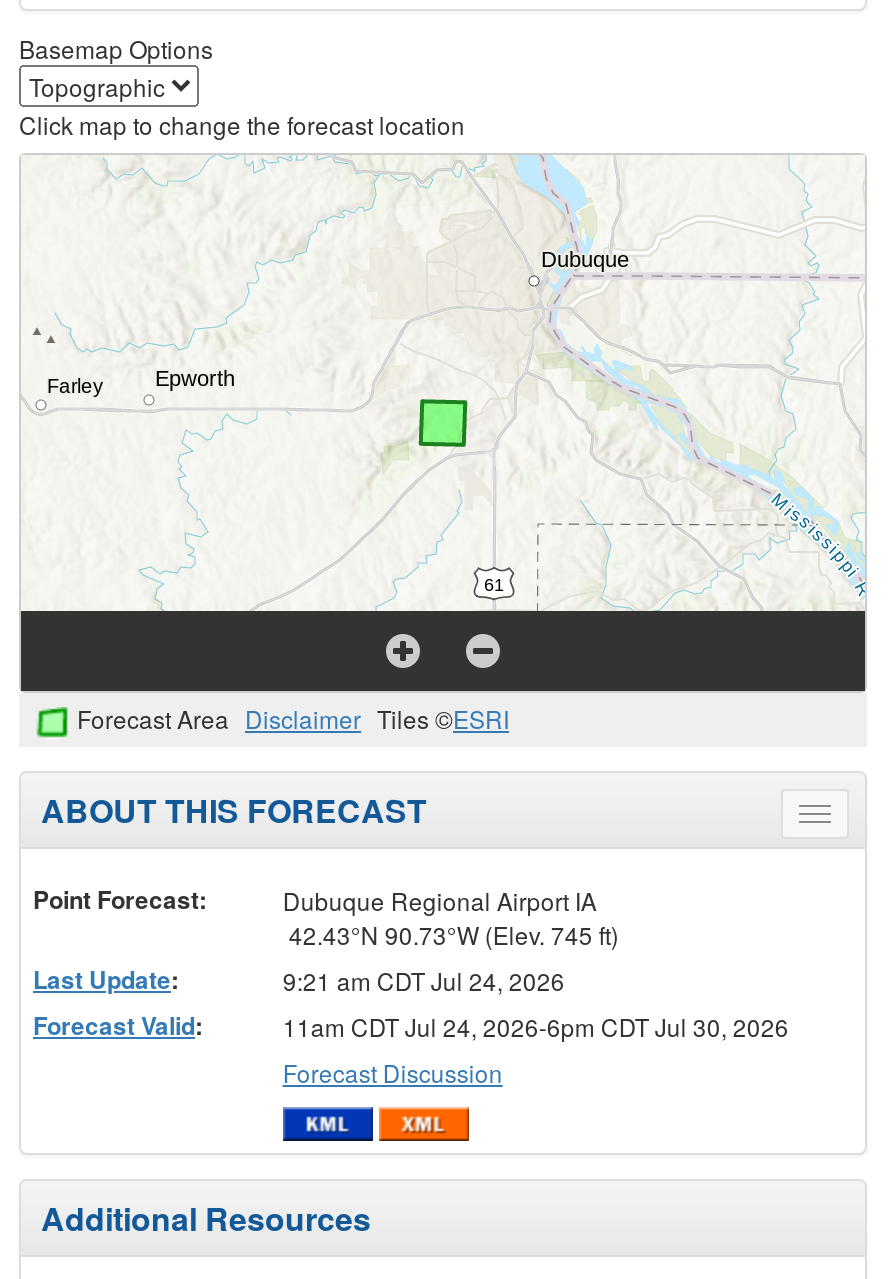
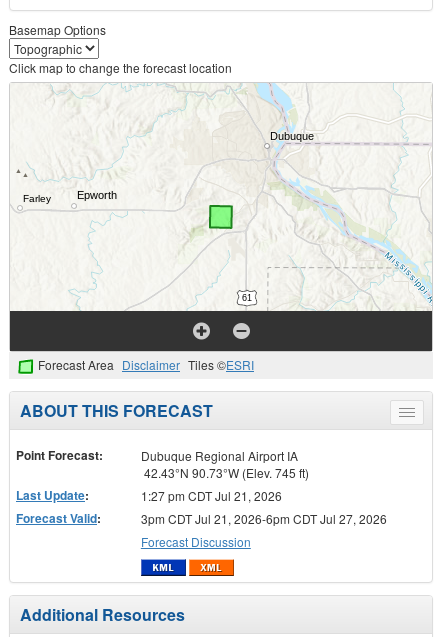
- 9:21 am CDT Jul 24, 2026
+ 1:27 pm CDT Jul 21, 2026

- 11am CDT Jul 24, 2026-6pm CDT Jul 30, 2026
+ 3pm CDT Jul 21, 2026-6pm CDT Jul 27, 2026
